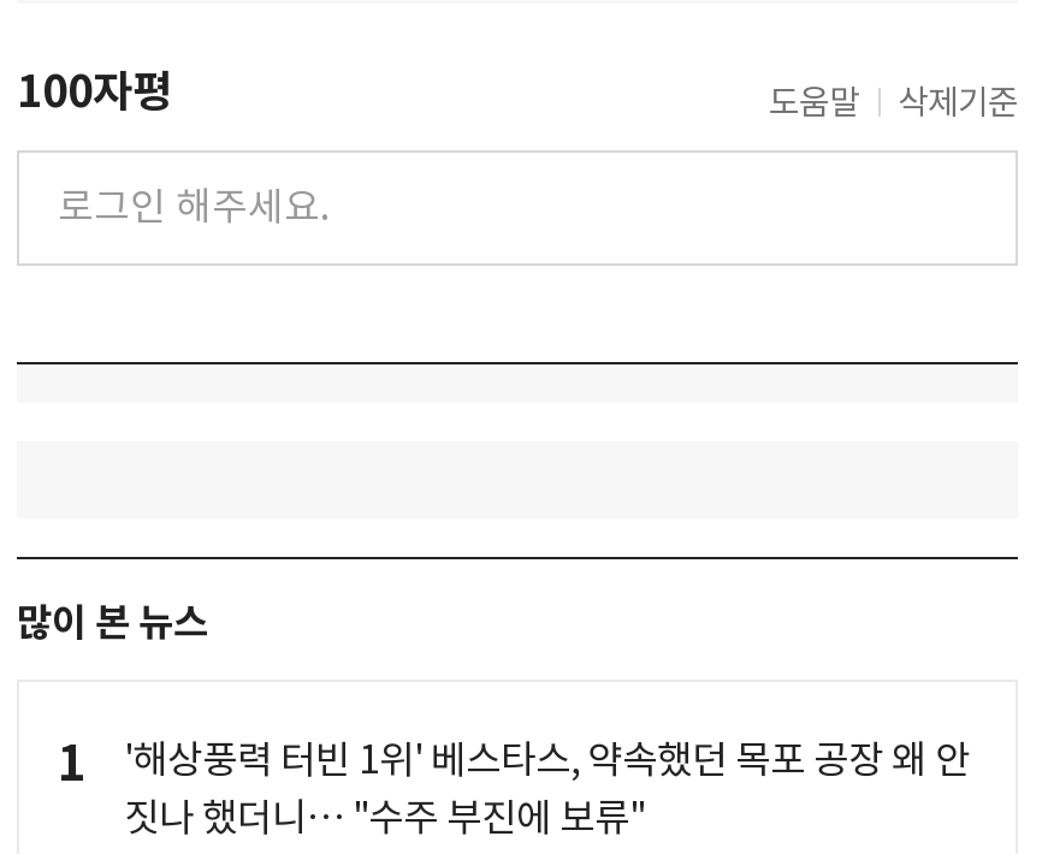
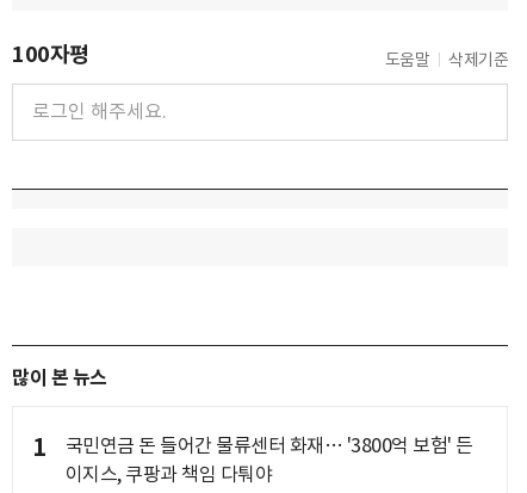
- '해상풍력 터빈 1위' 베스타스, 약속했던 목포 공장 왜 안
- 짓나 했더니… "수주 부진에 보류"
+ 국민연금 돈 들어간 물류센터 화재… '3800억 보험' 든
+ 이지스, 쿠팡과 책임 다퉈야
